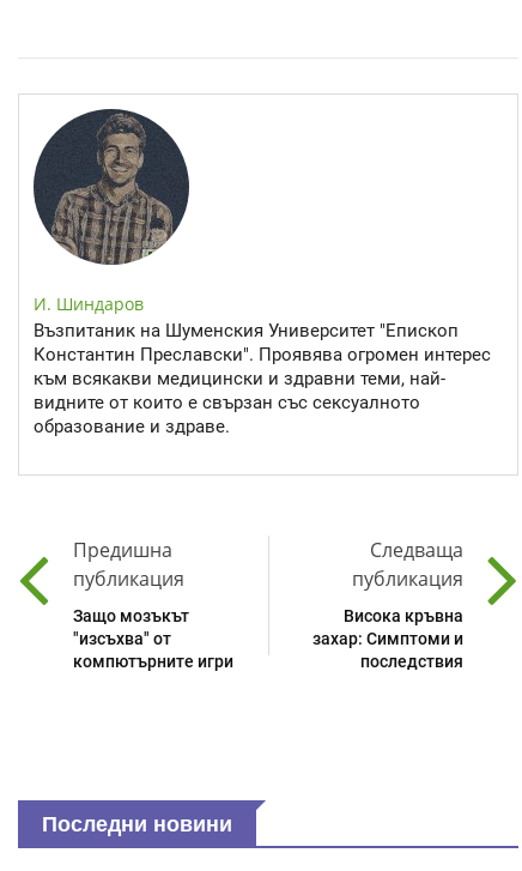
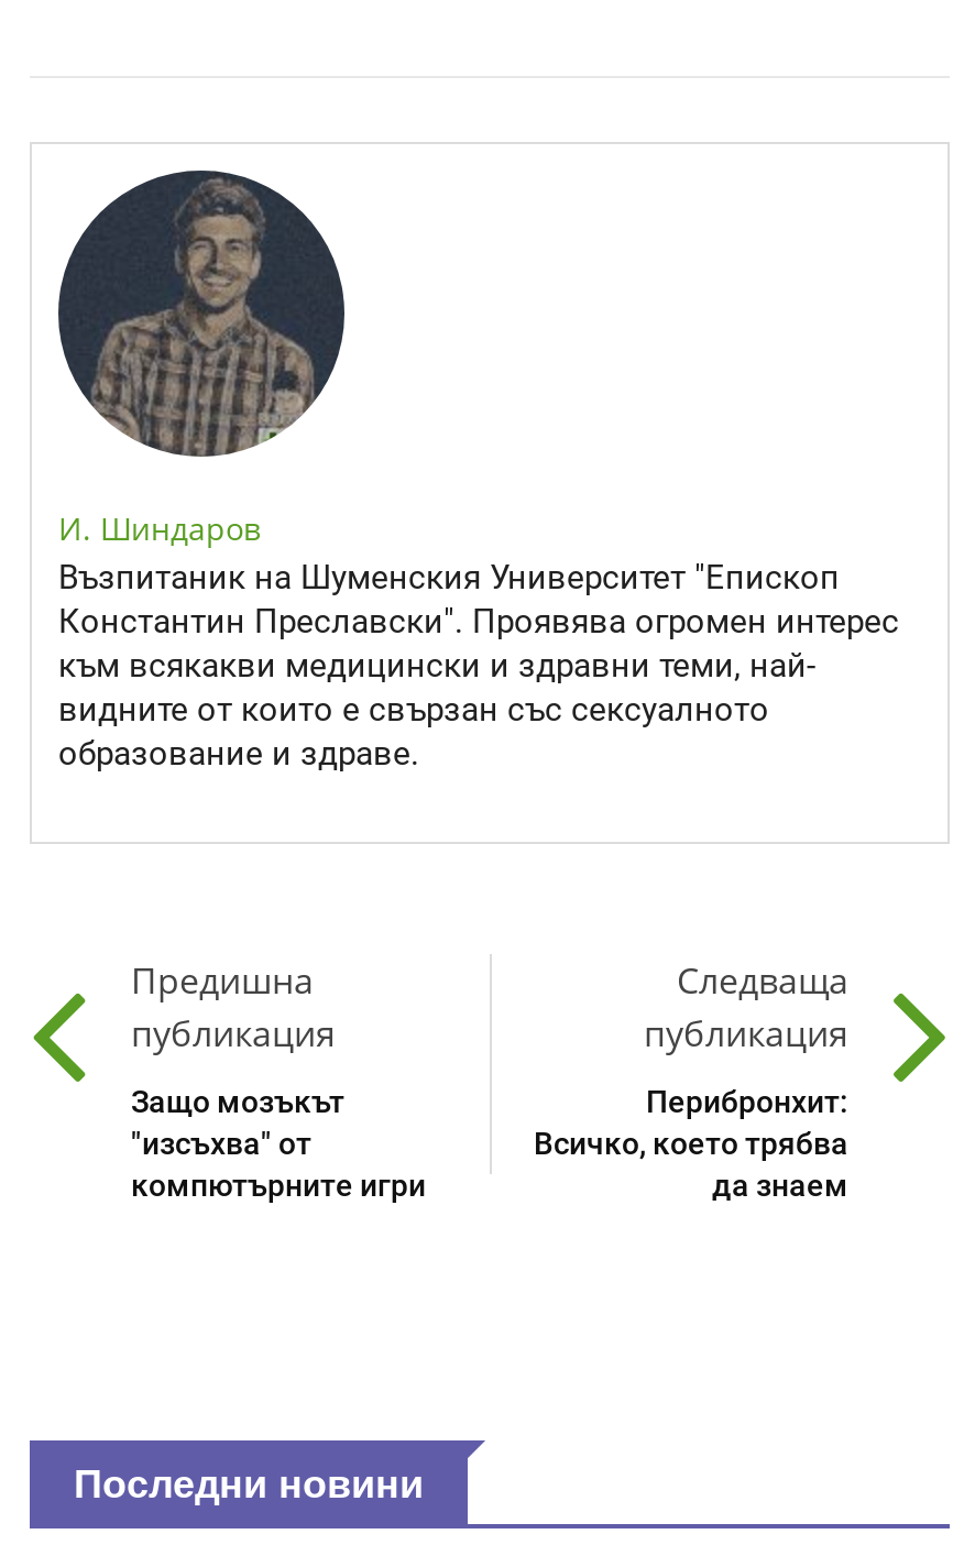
- Висока кръвна
- захар: Симптоми и
- последствия
+ Перибронхит:
+ Всичко, което трябва
+ да знаем
